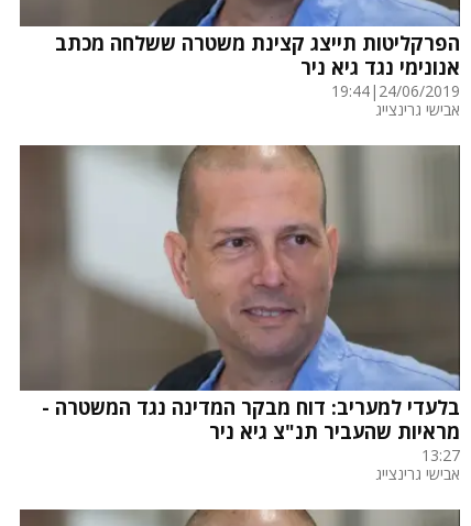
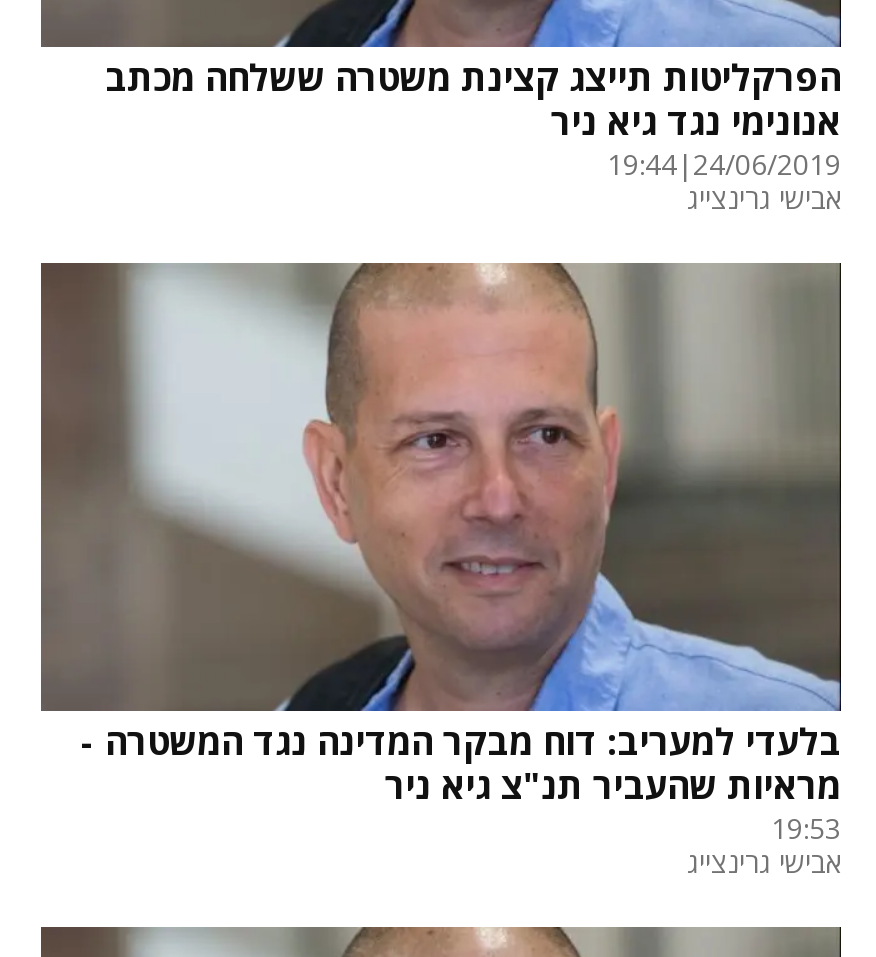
- 13:27
+ 19:53
